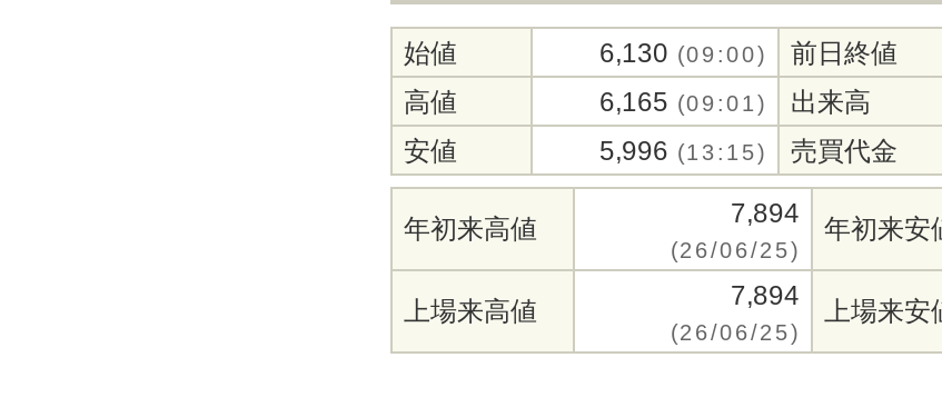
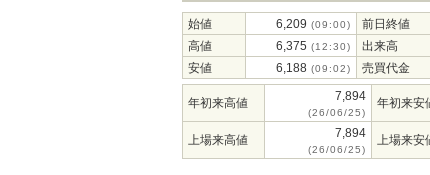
- 6,130 (09:00) 前日終値
+ 6,209 (09:00) 前日終値

- 6,165 (09:01) 出来高
+ 6,375 (12:30) 出来高

- 5,996 (13:15) 売買代金
+ 6,188 (09:02) 売買代金
